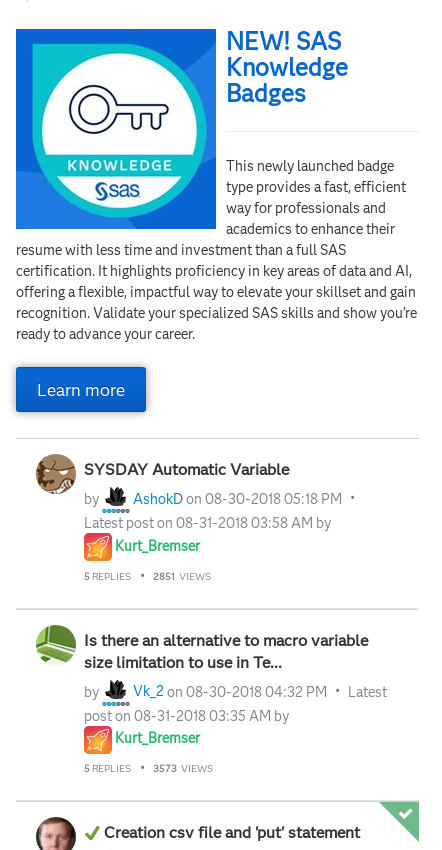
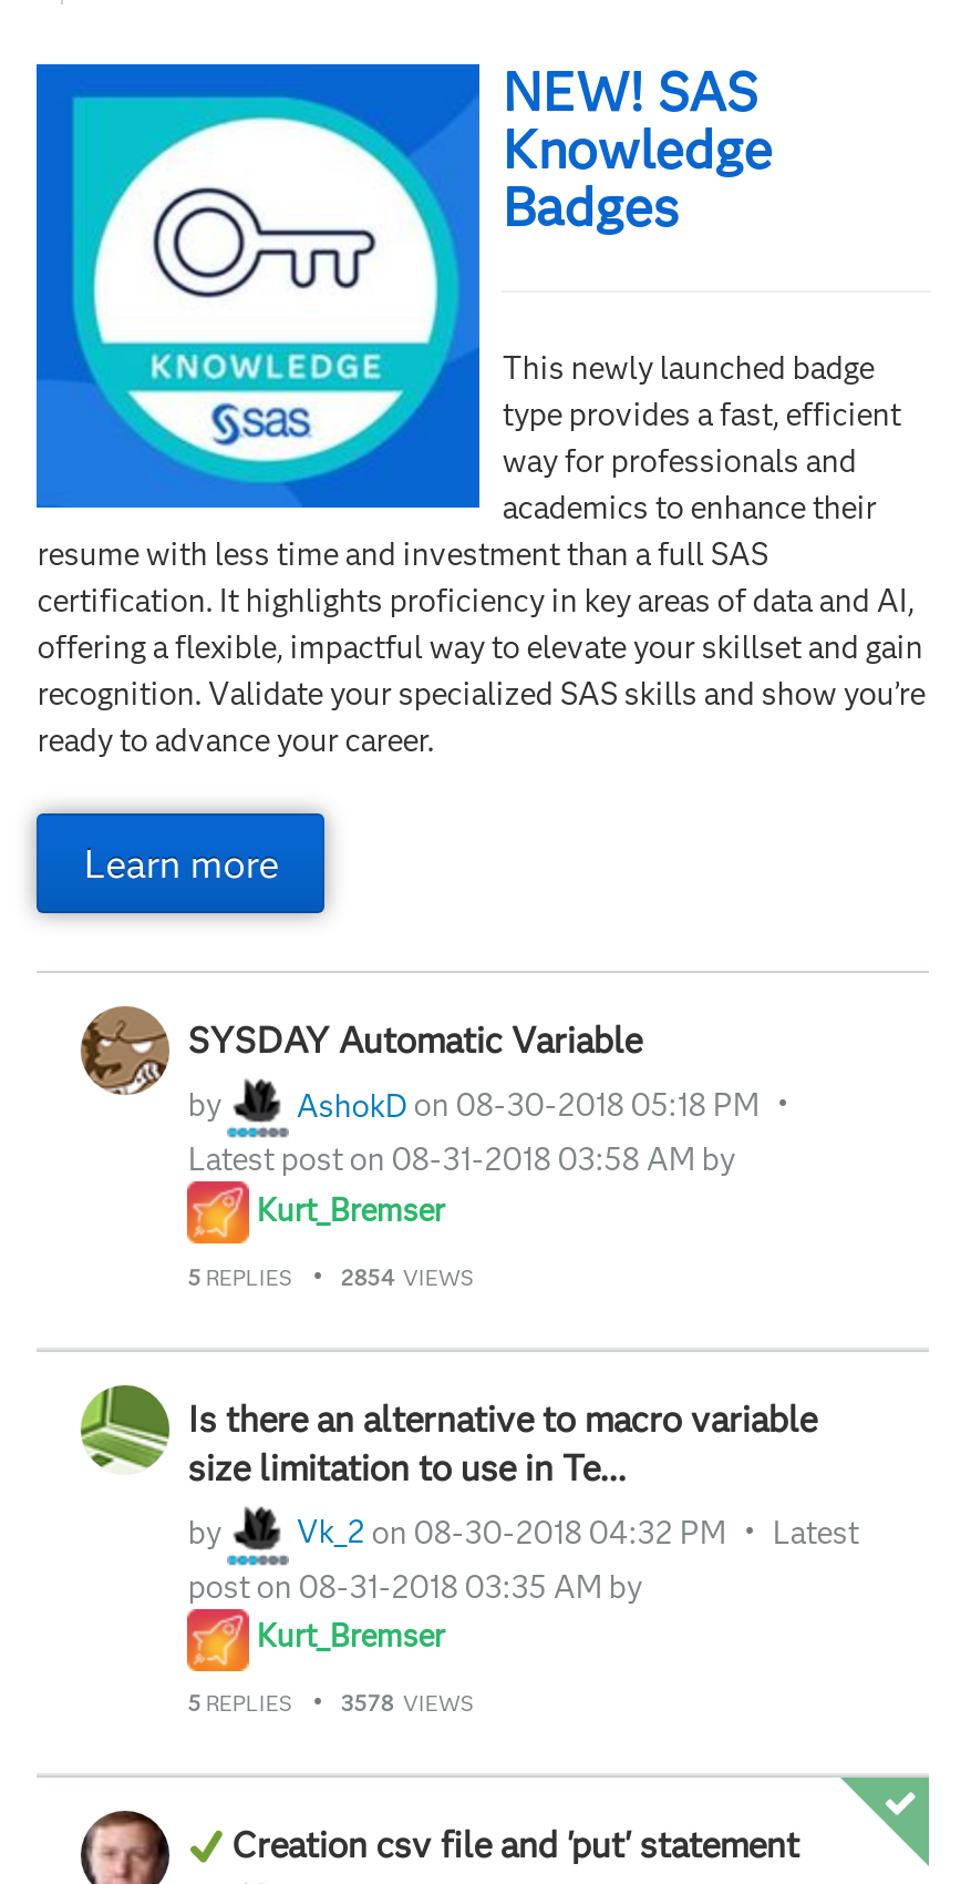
- 5 REPLIES 2851 VIEWS
+ 5 REPLIES 2854 VIEWS

- 5 REPLIES 3573 VIEWS
+ 5 REPLIES 3578 VIEWS
